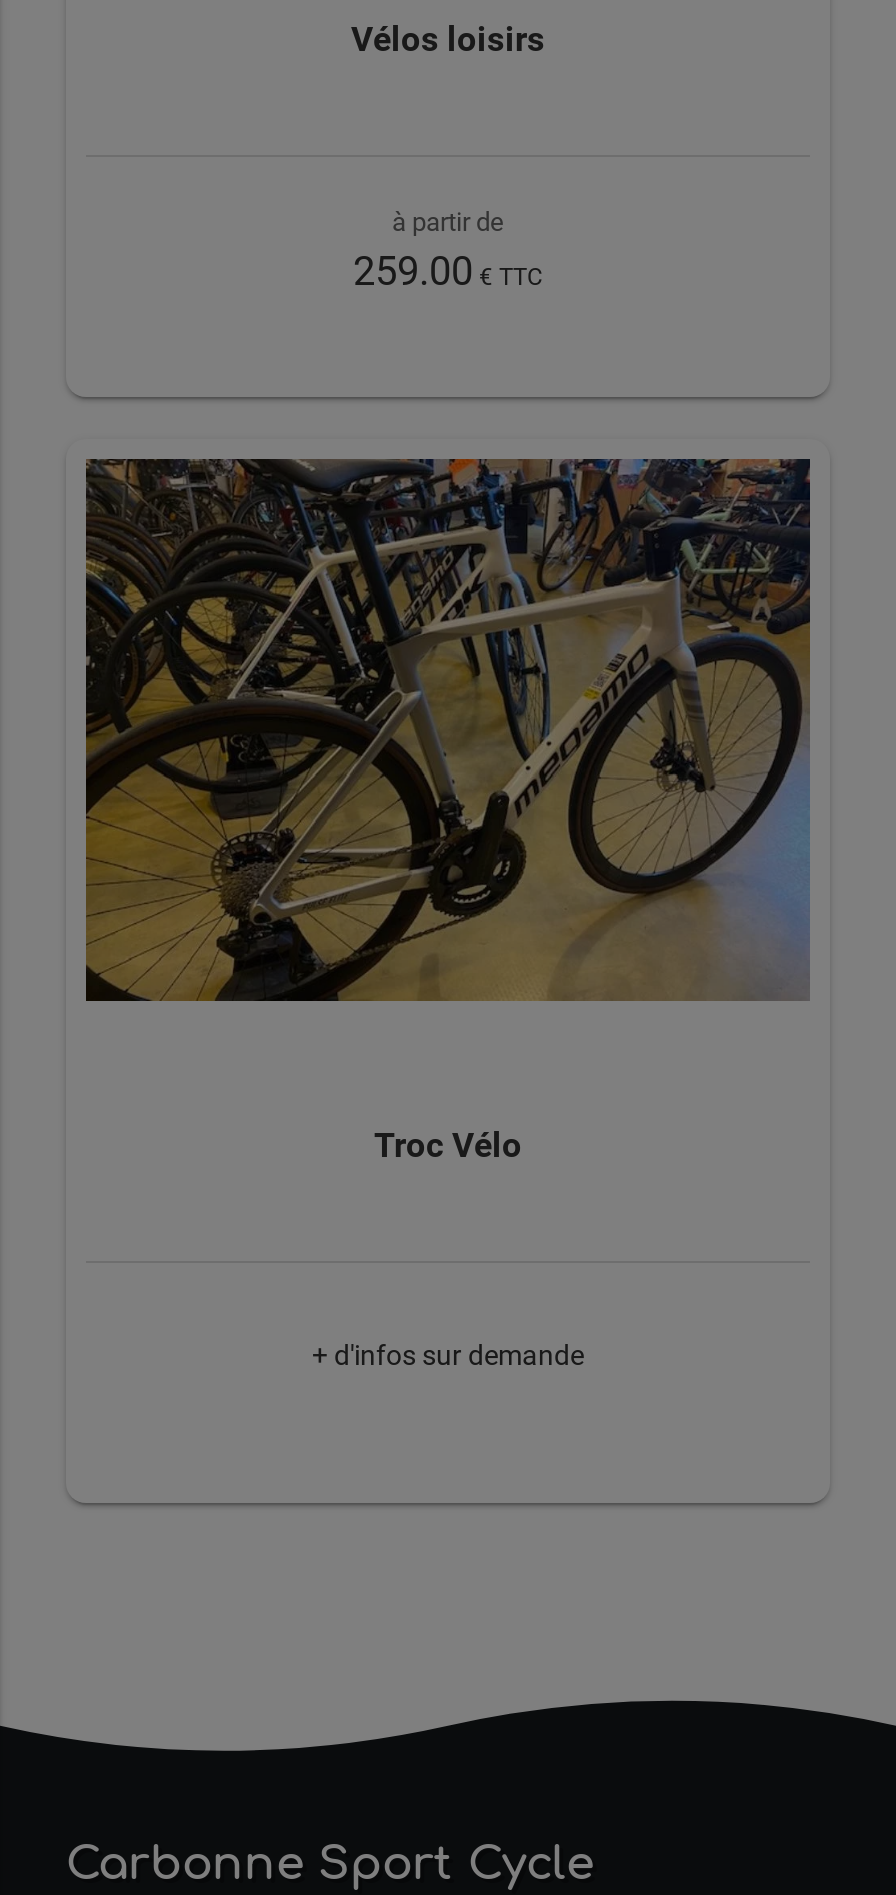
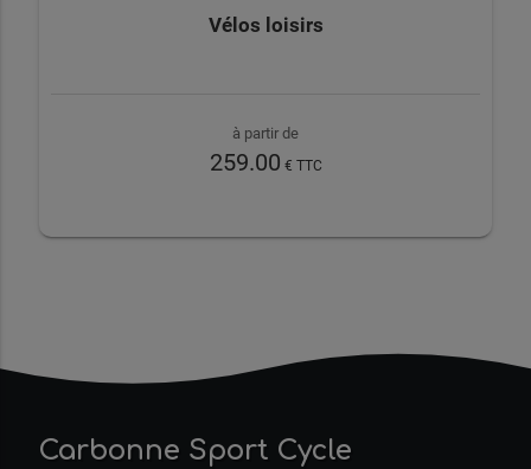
- [image]

- Troc Vélo

- + d'infos sur demande
